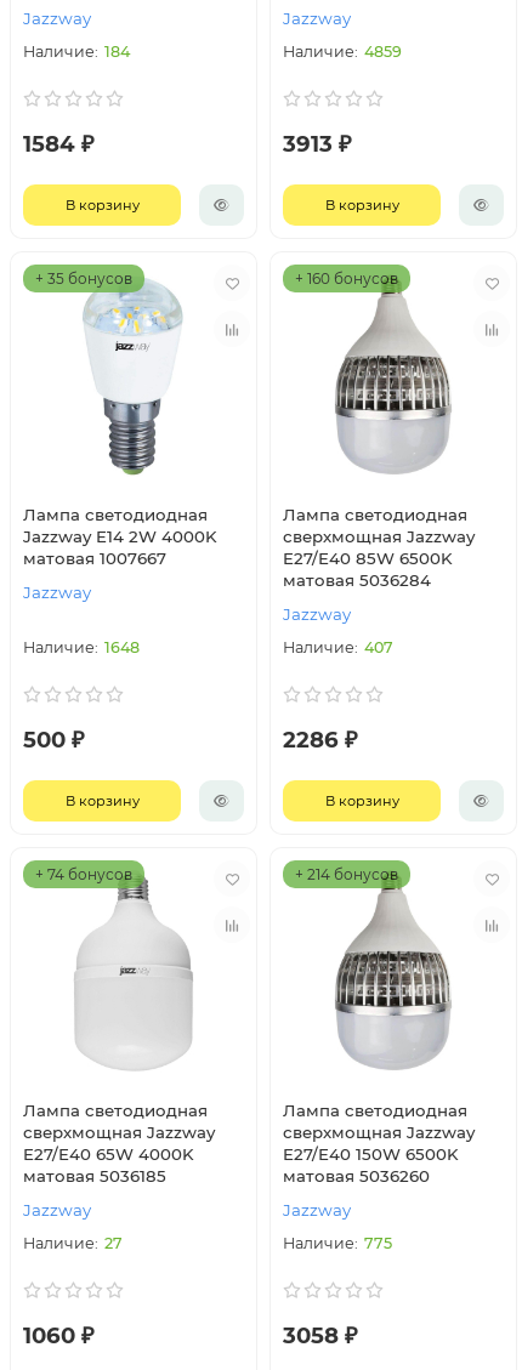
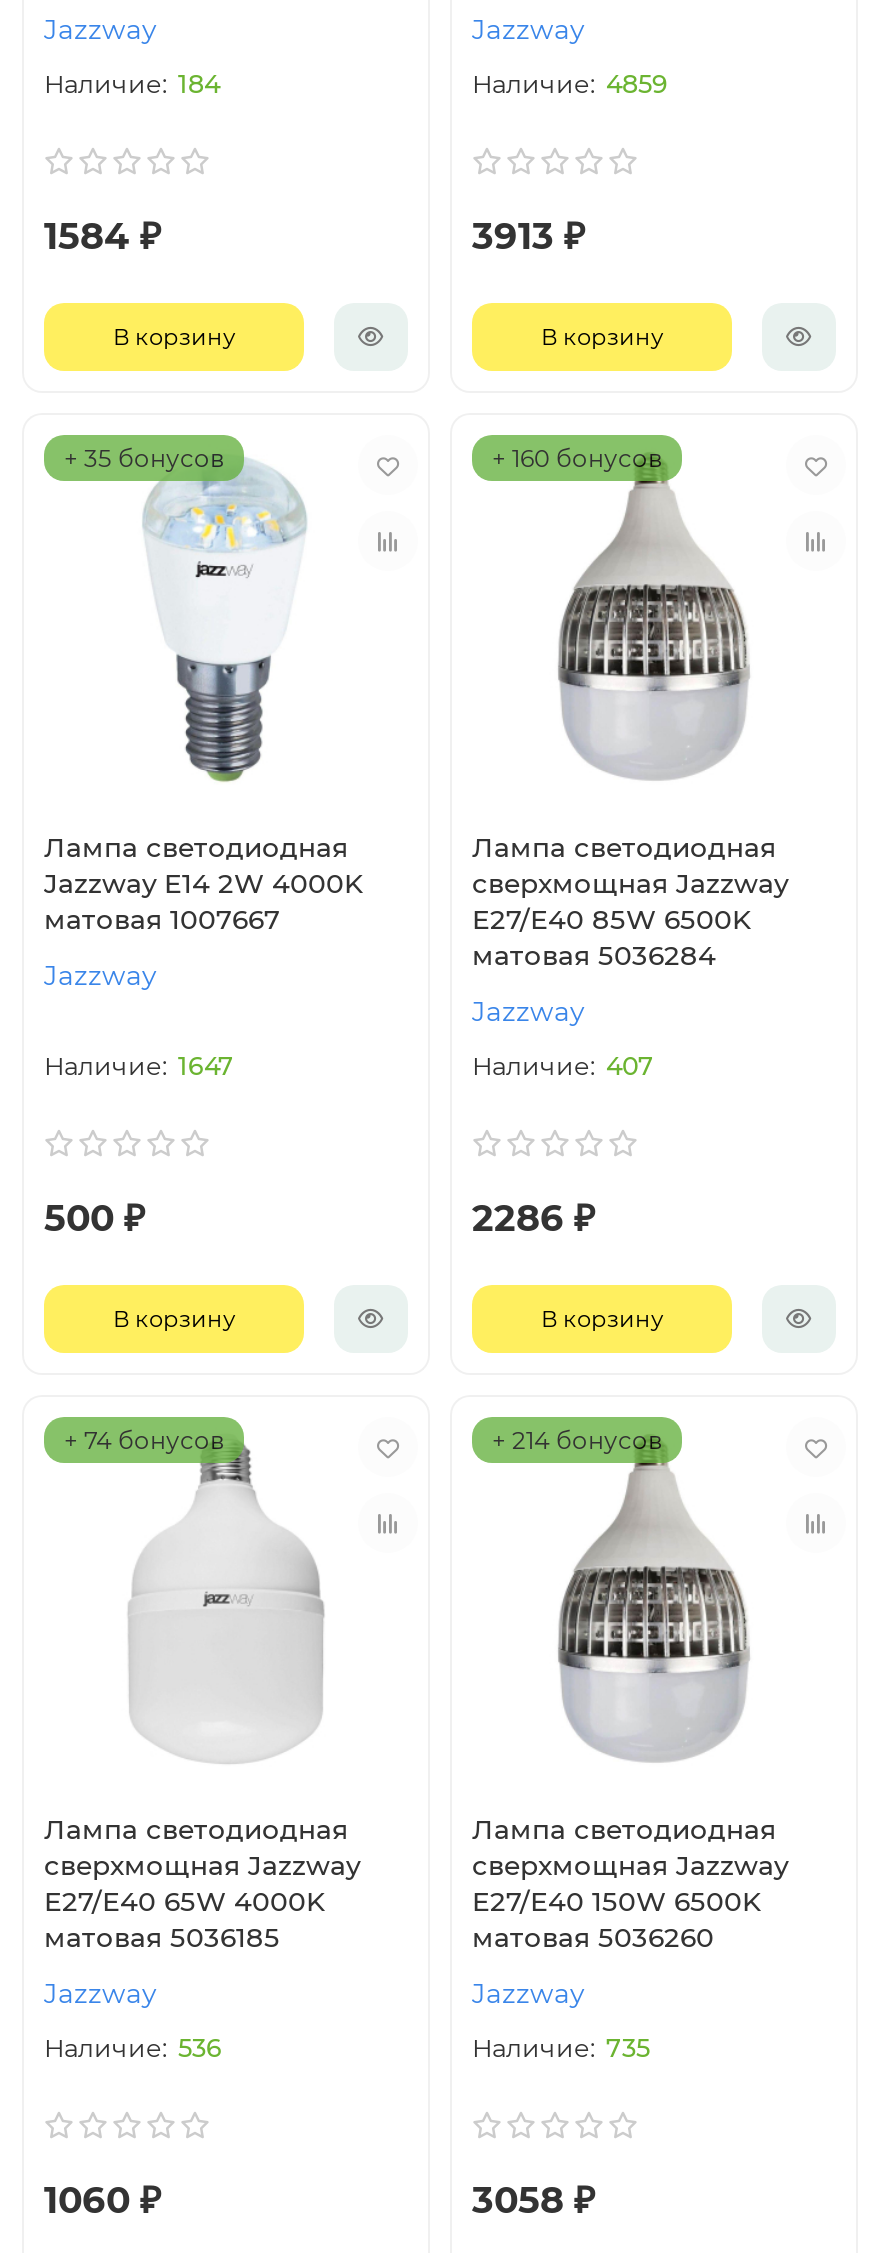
- 1648
+ 1647

- 27
+ 536

- 775
+ 735
